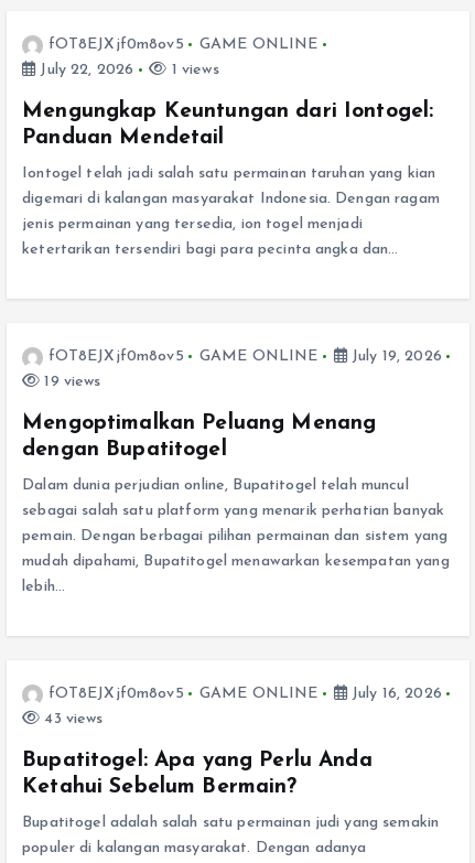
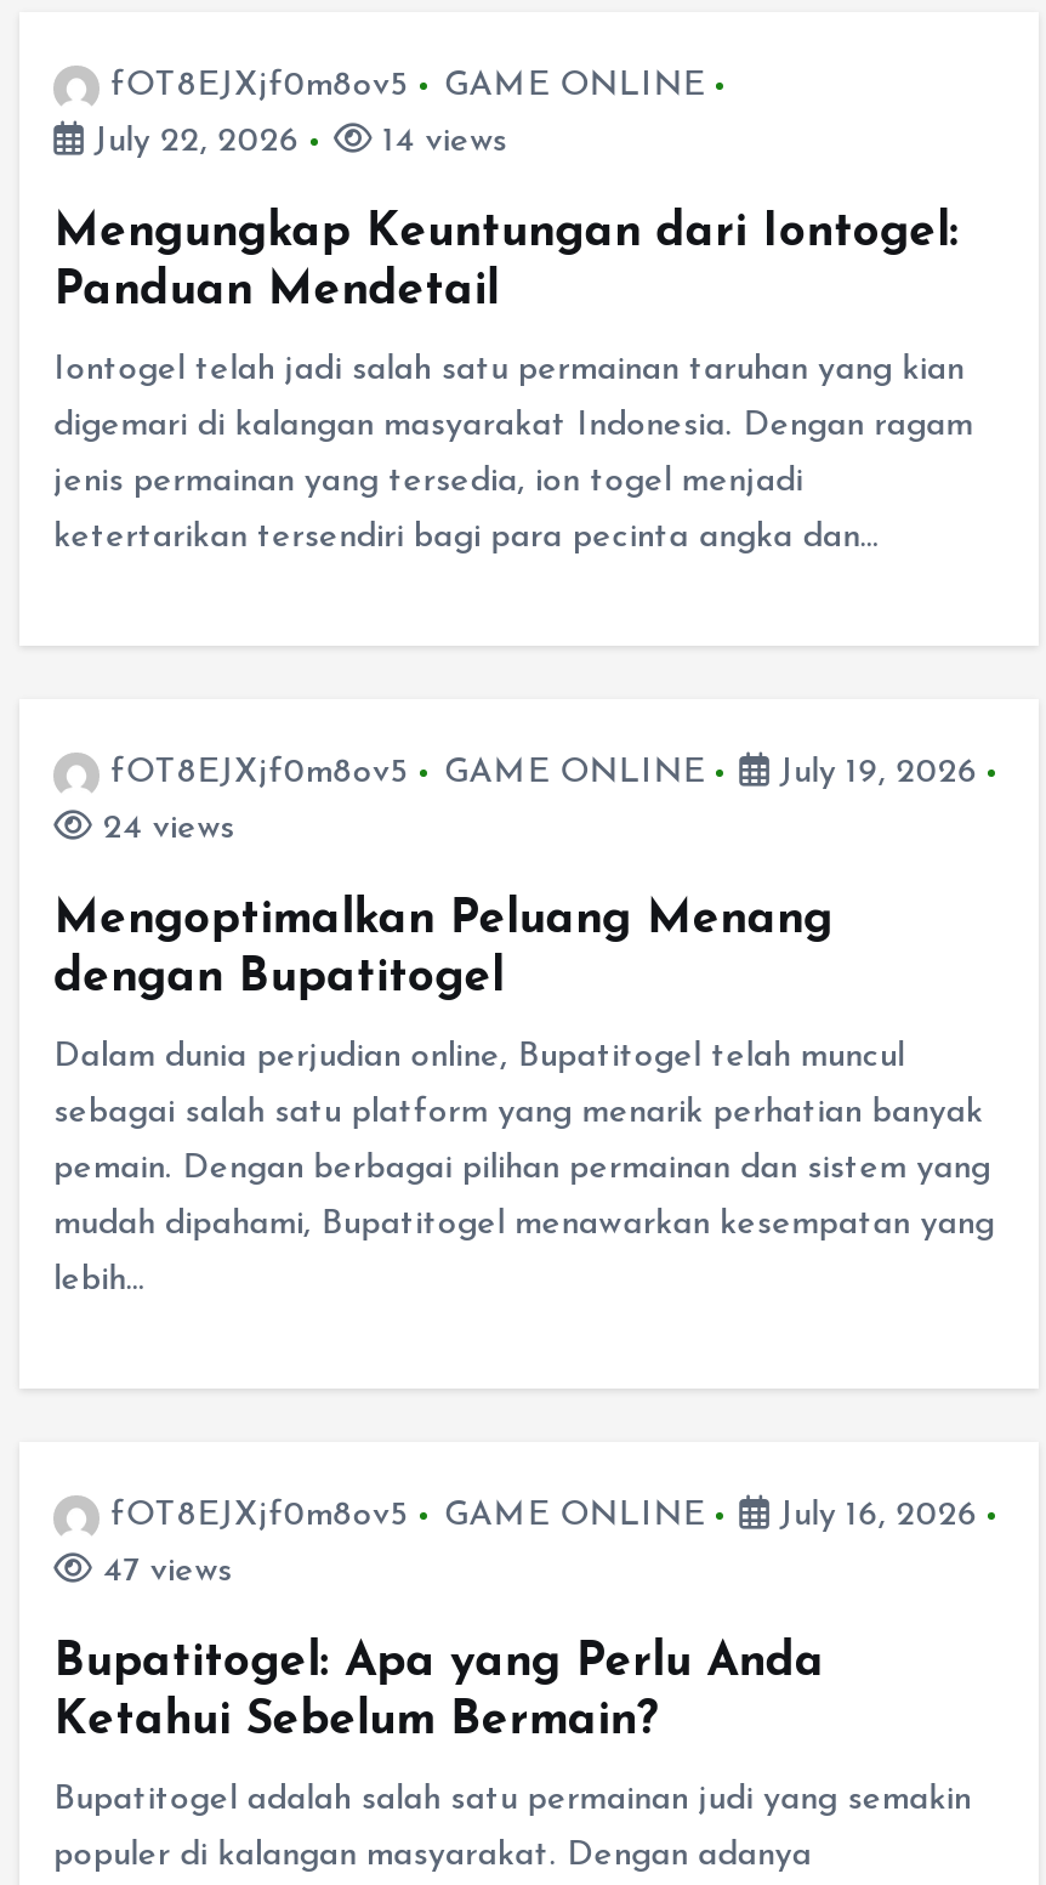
- 1 views
+ 14 views

- 19 views
+ 24 views

- 43 views
+ 47 views
